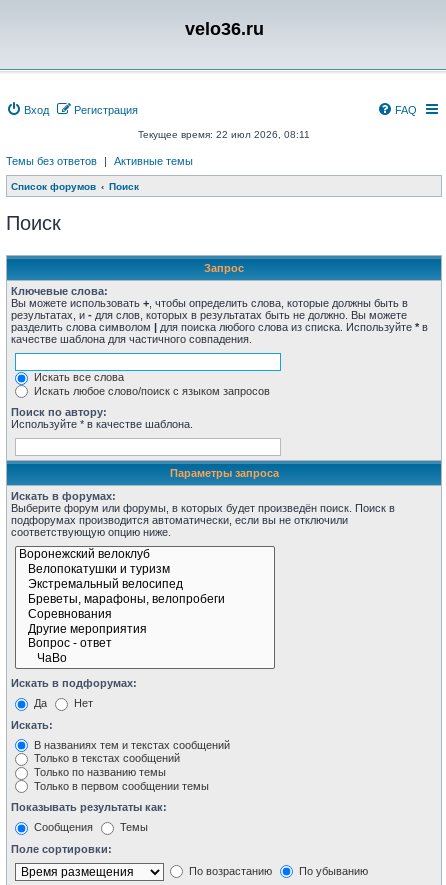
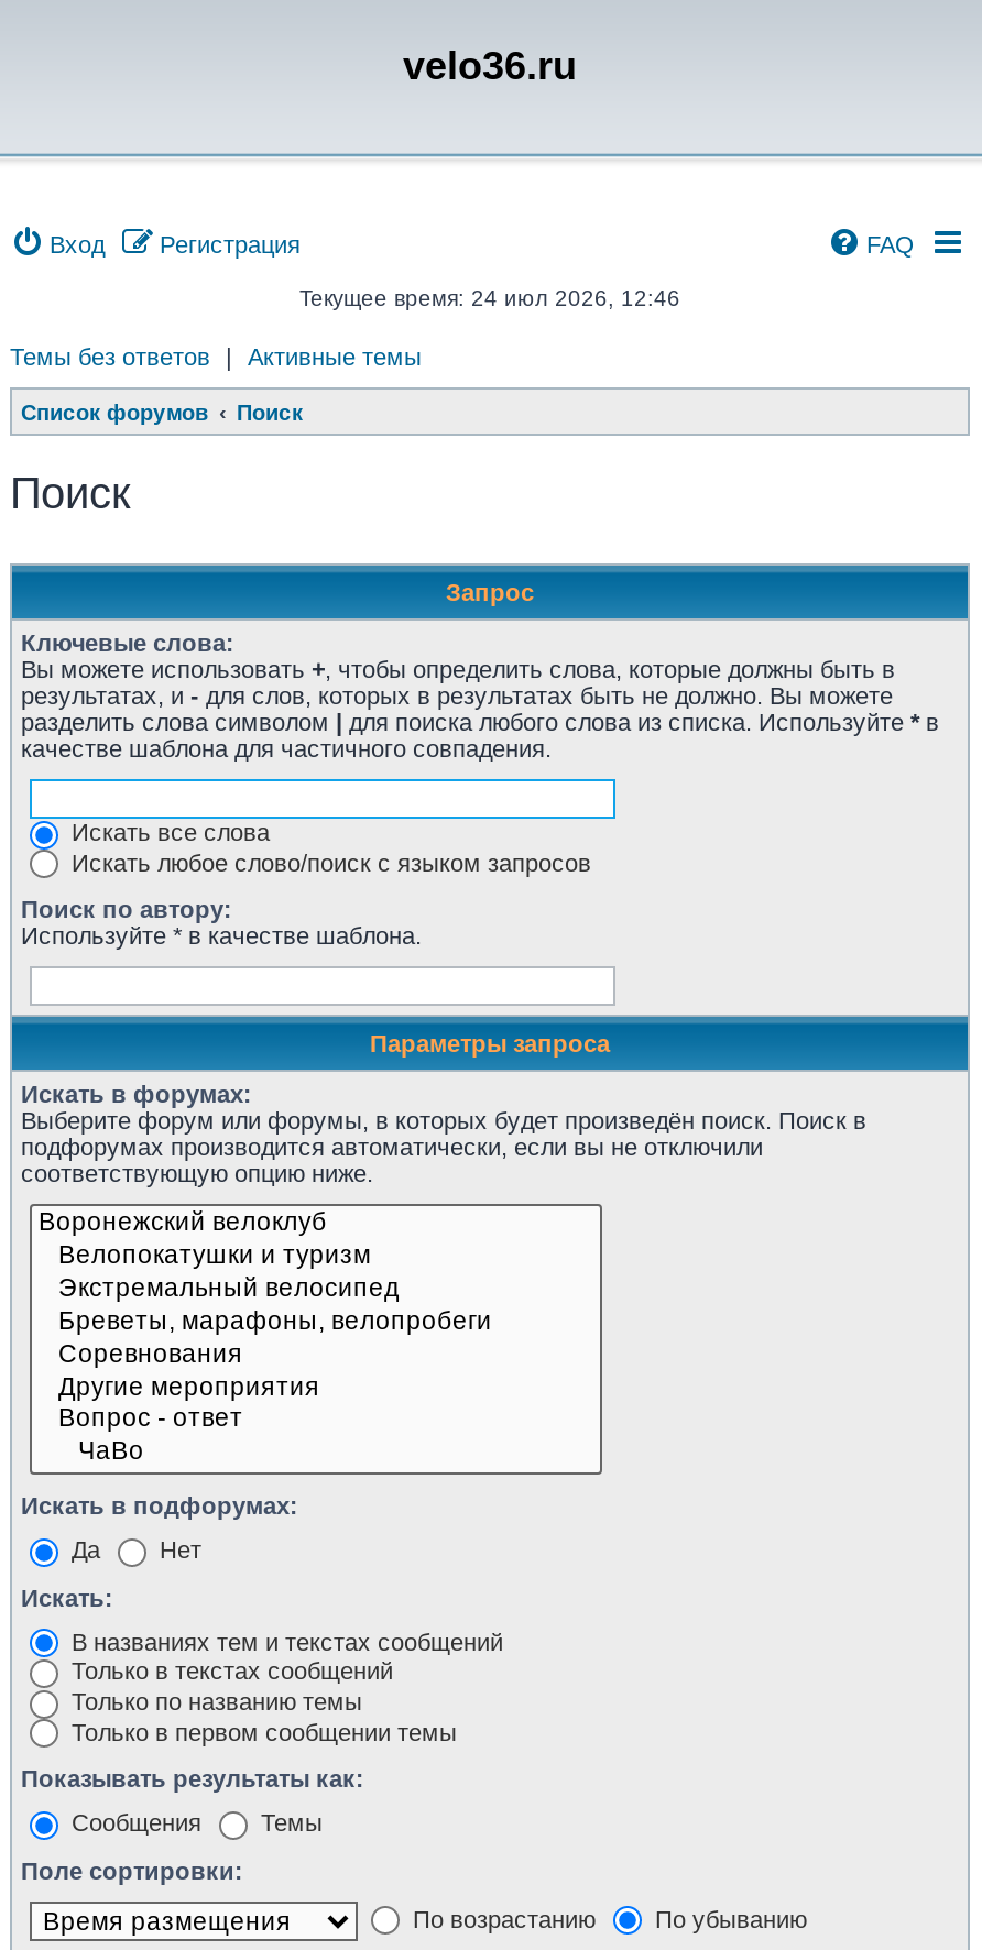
- Текущее время: 22 июл 2026, 08:11
+ Текущее время: 24 июл 2026, 12:46
